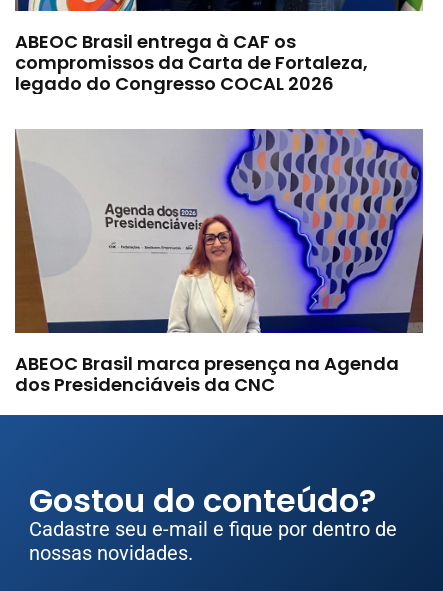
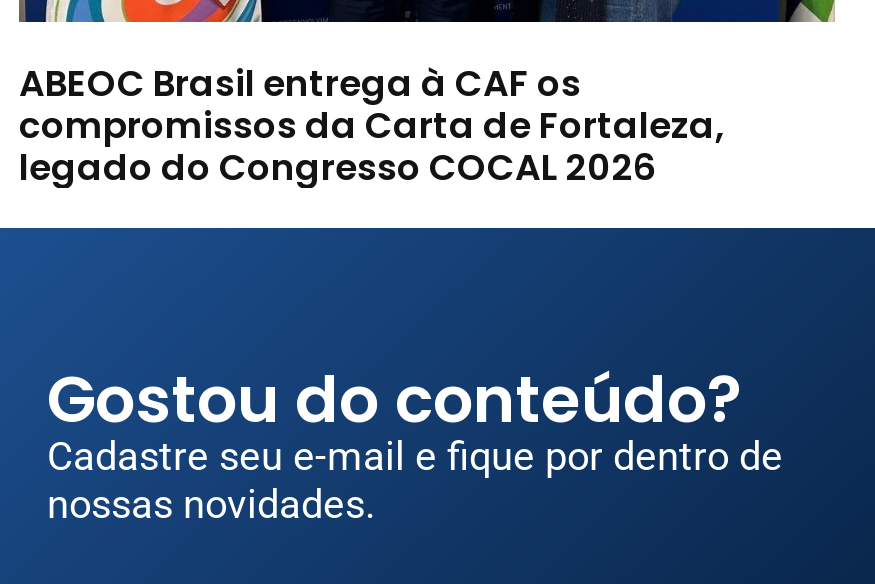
- [image]
- ABEOC Brasil marca presença na Agenda
- dos Presidenciáveis da CNC
